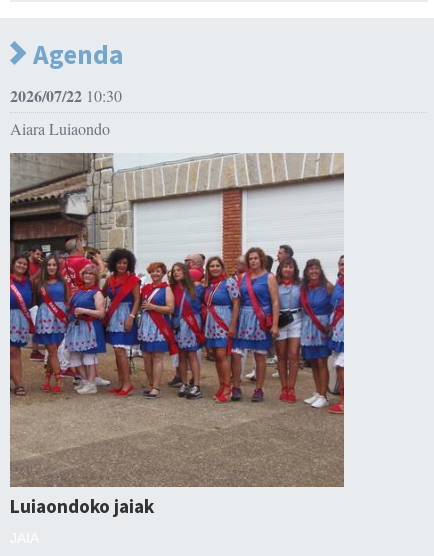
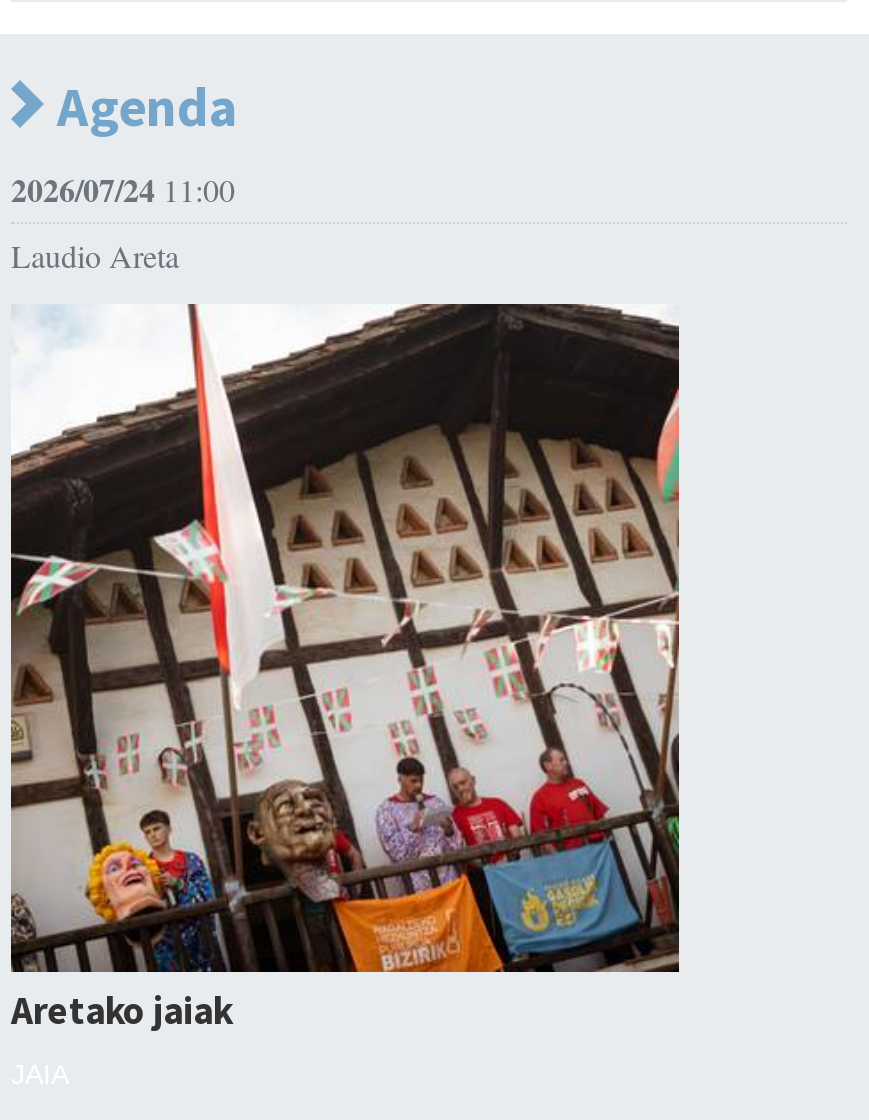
- 2026/07/22 10:30
+ 2026/07/24 11:00

- Aiara Luiaondo
+ Laudio Areta

- [image]
- Luiaondoko jaiak
+ [image]
+ Aretako jaiak
